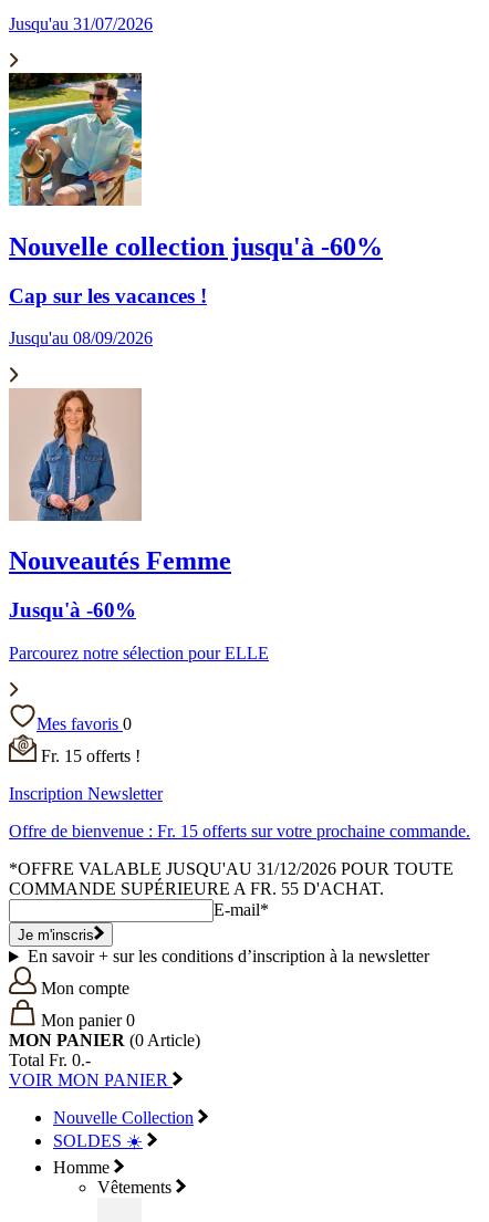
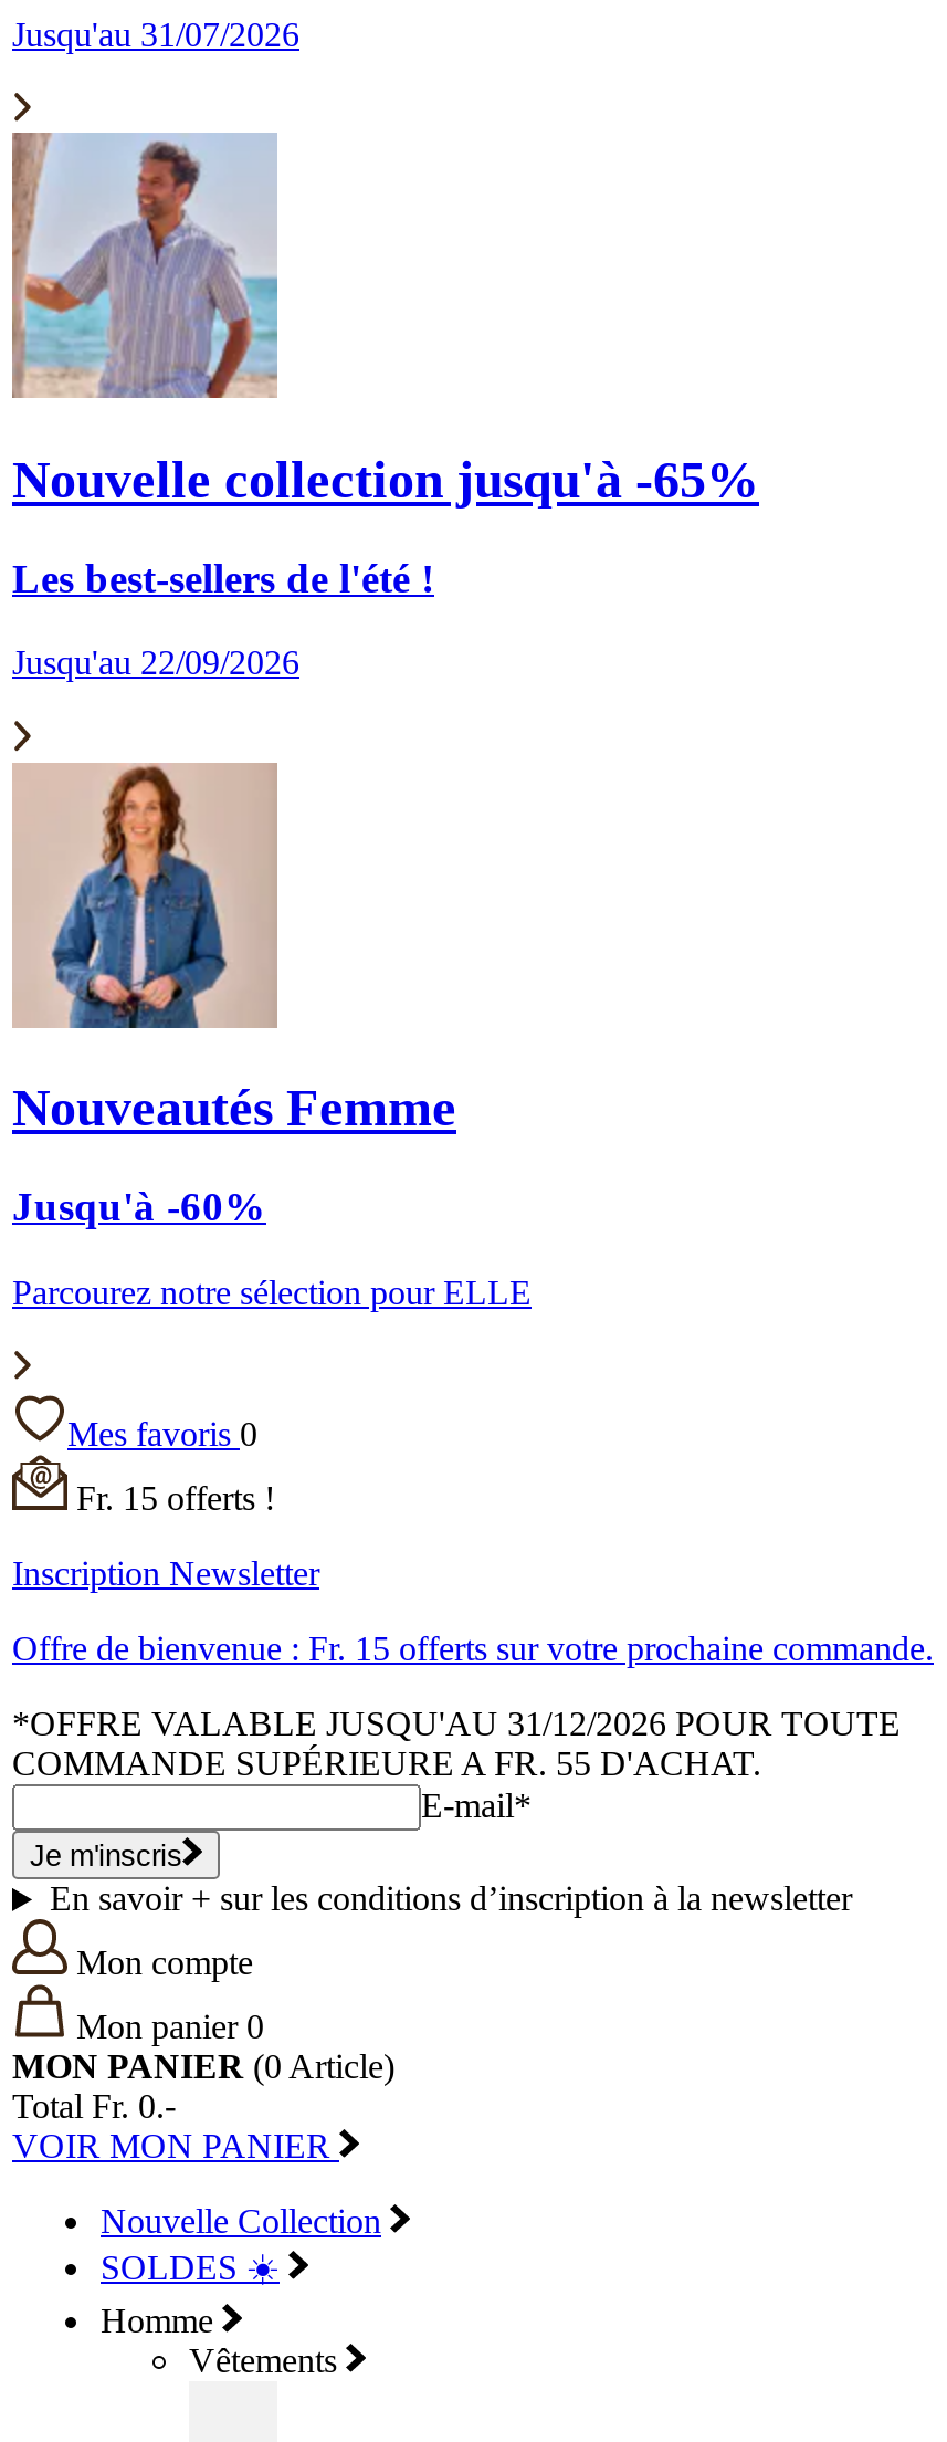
- [image]
- Nouvelle collection jusqu'à -60%
+ [image]
+ Nouvelle collection jusqu'à -65%

- Cap sur les vacances !
+ Les best-sellers de l'été !

- Jusqu'au 08/09/2026
+ Jusqu'au 22/09/2026
